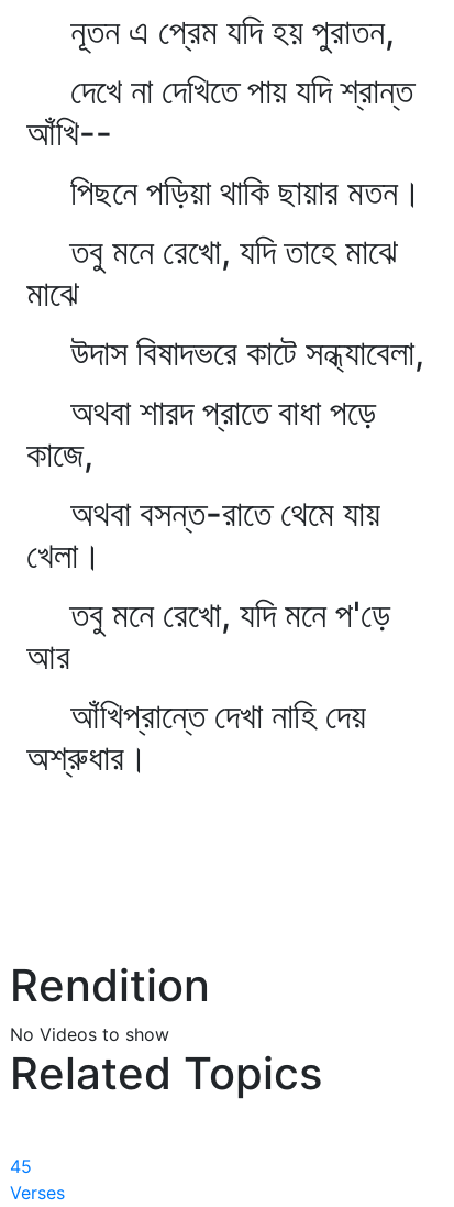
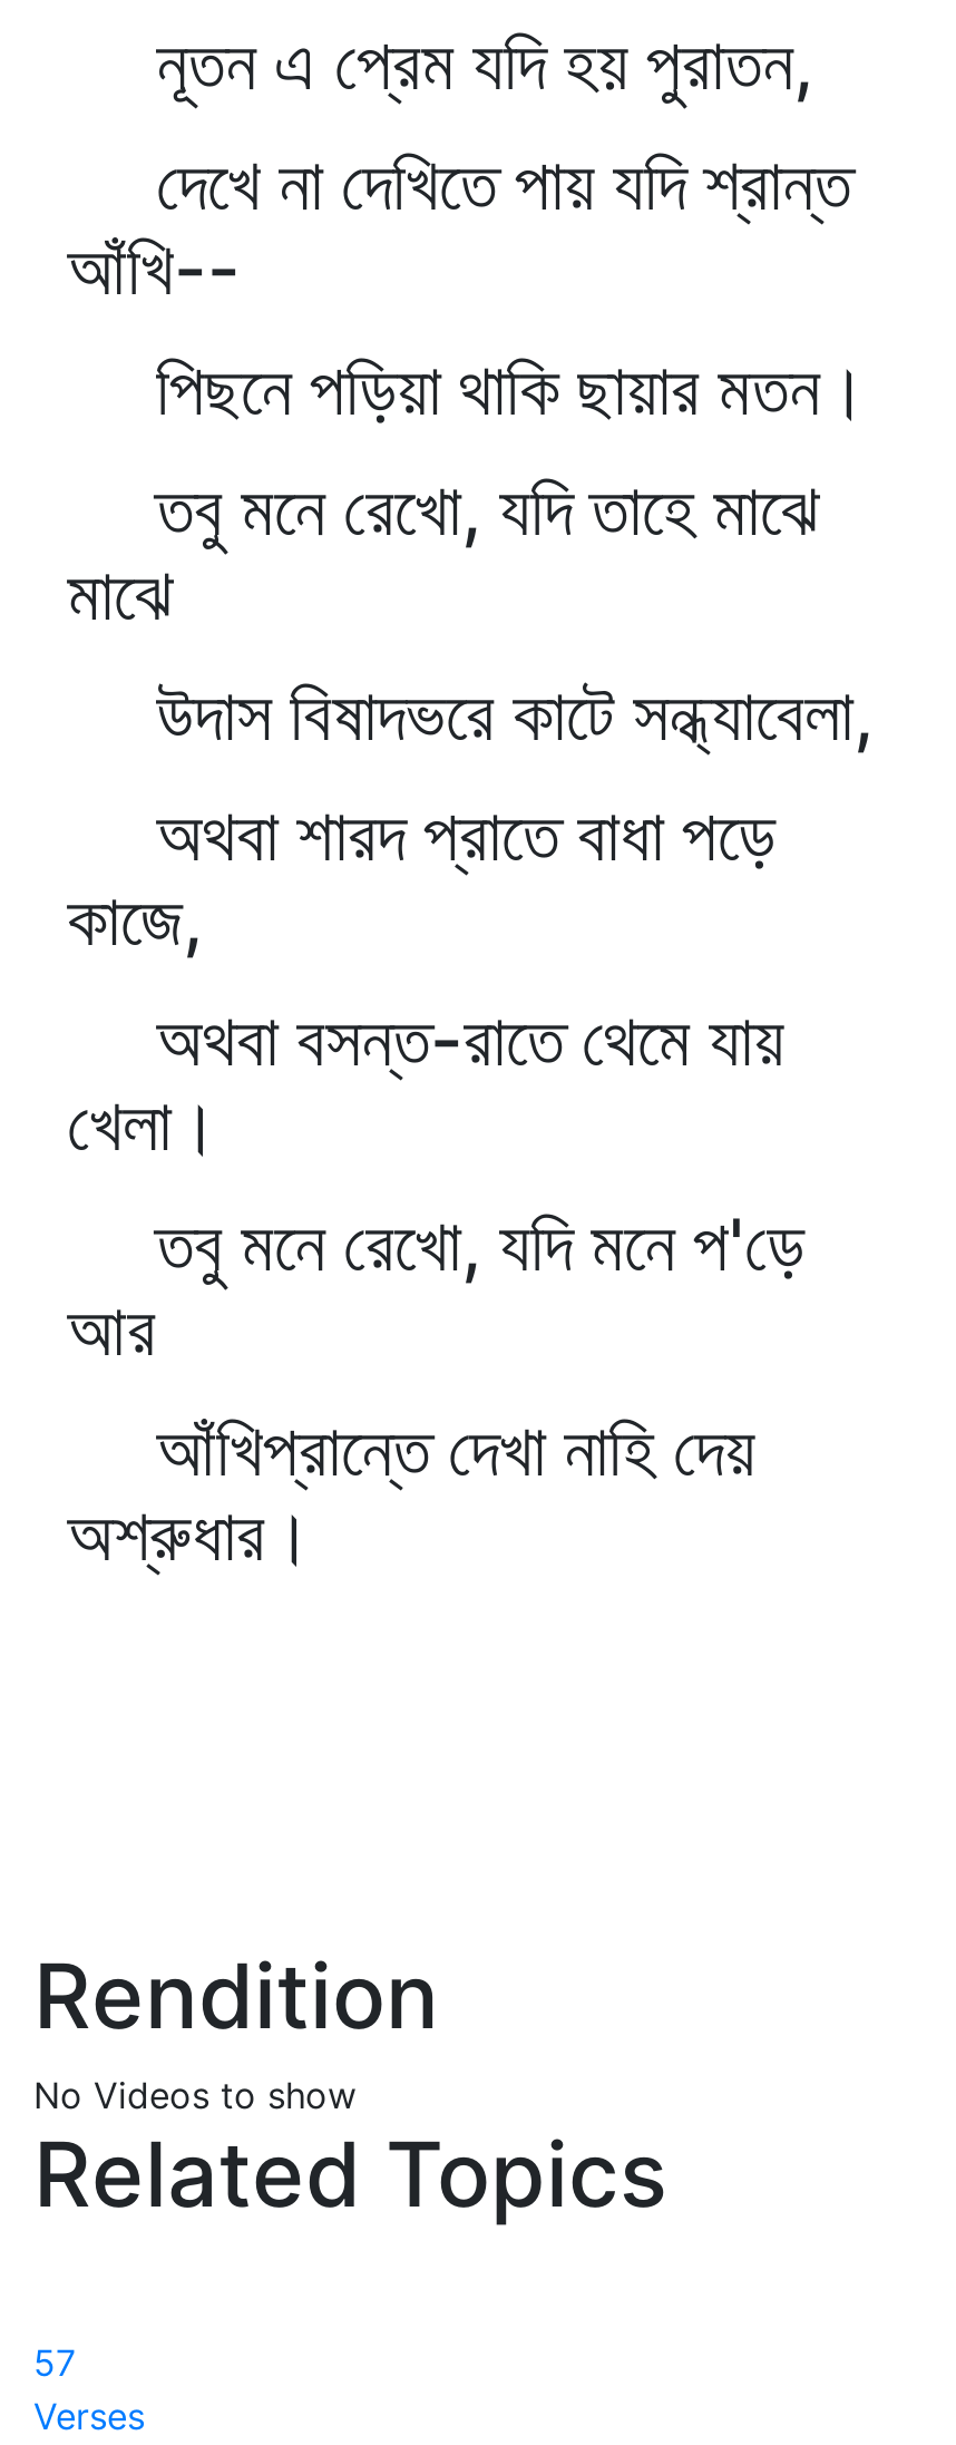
- 45
+ 57
